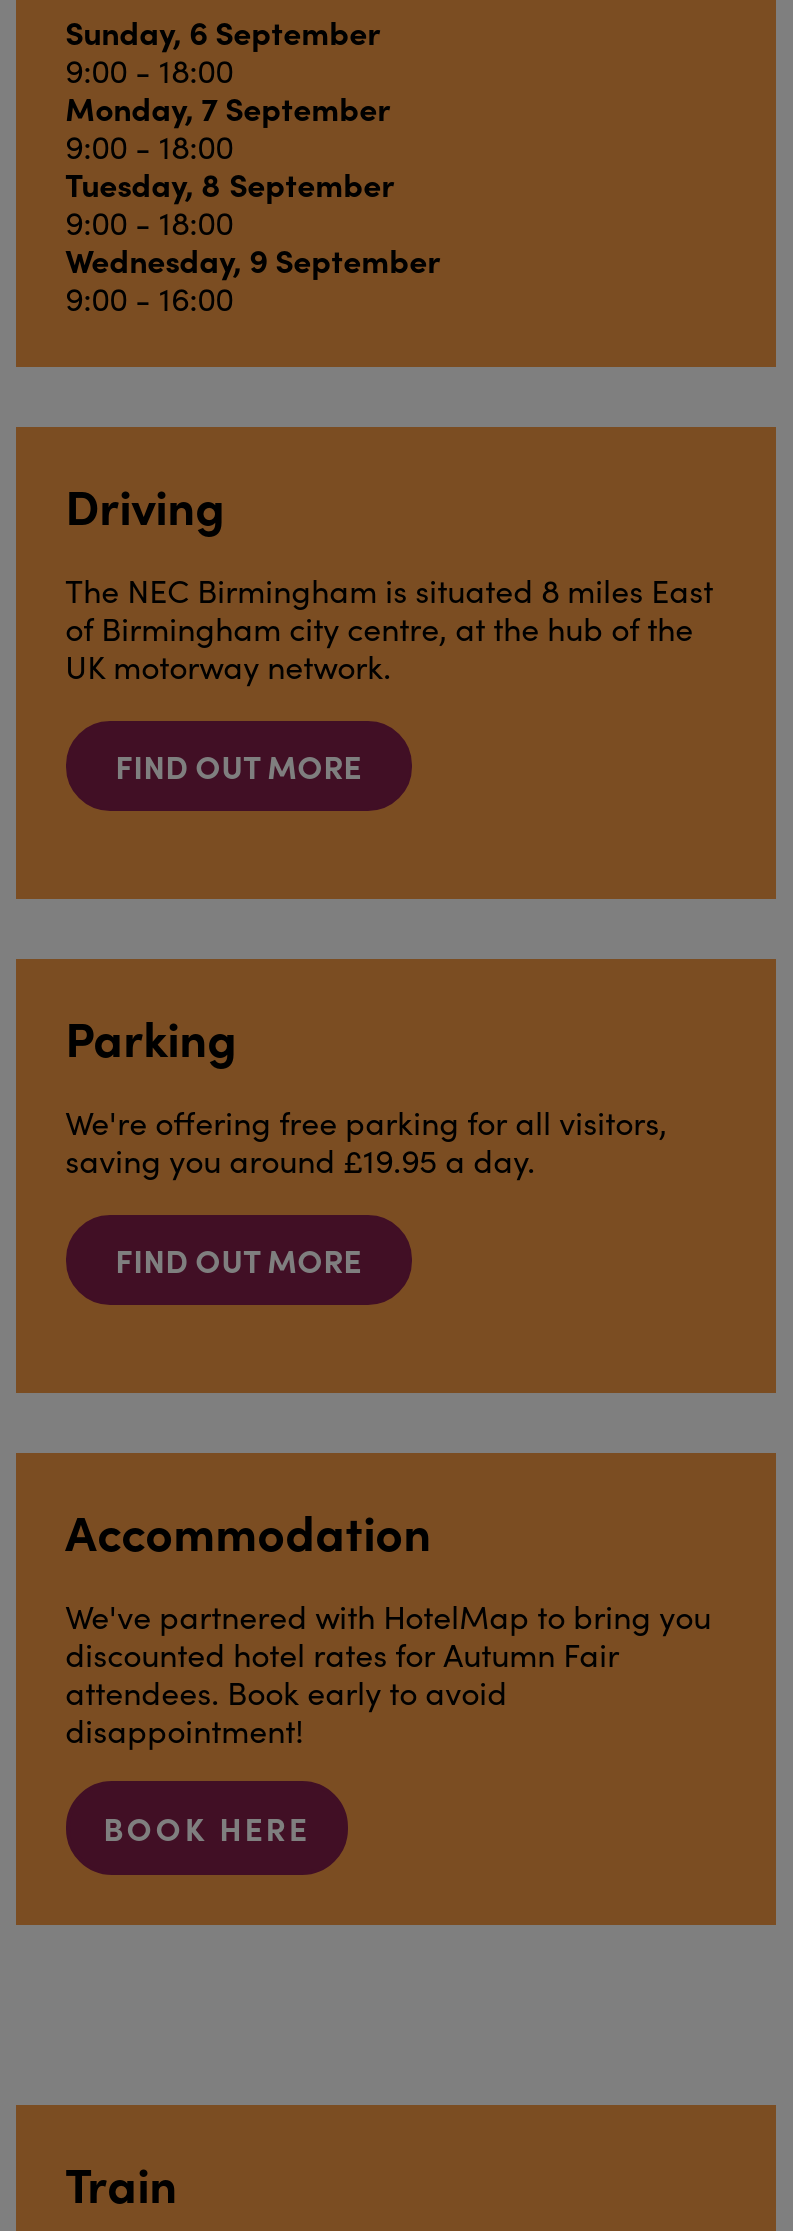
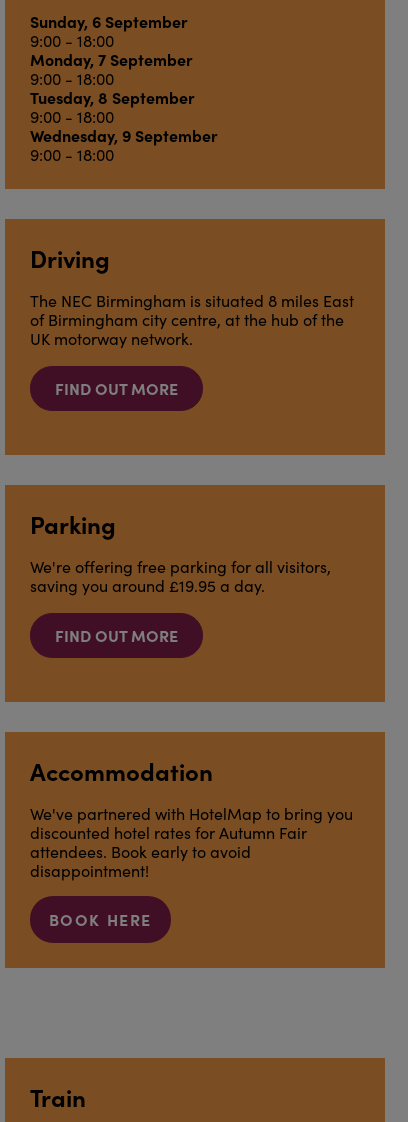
- 9:00 - 16:00
+ 9:00 - 18:00
